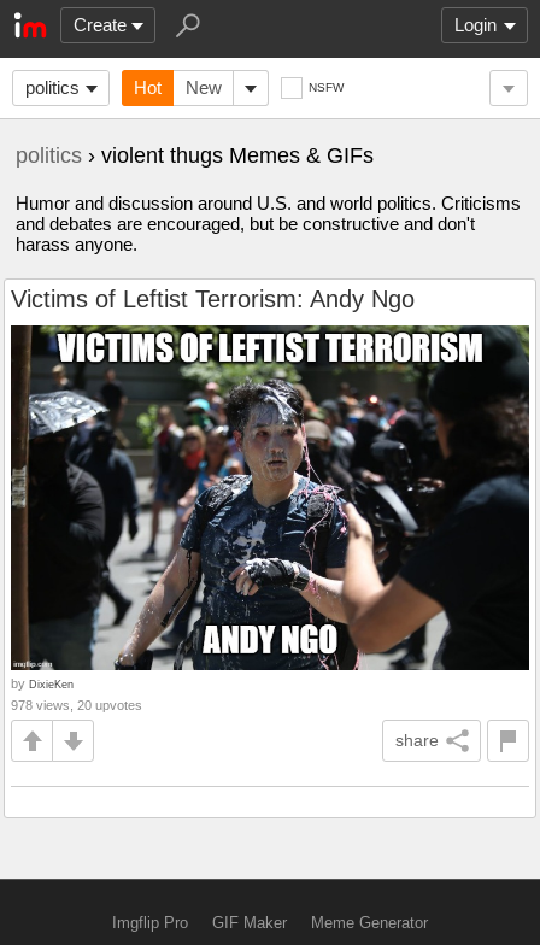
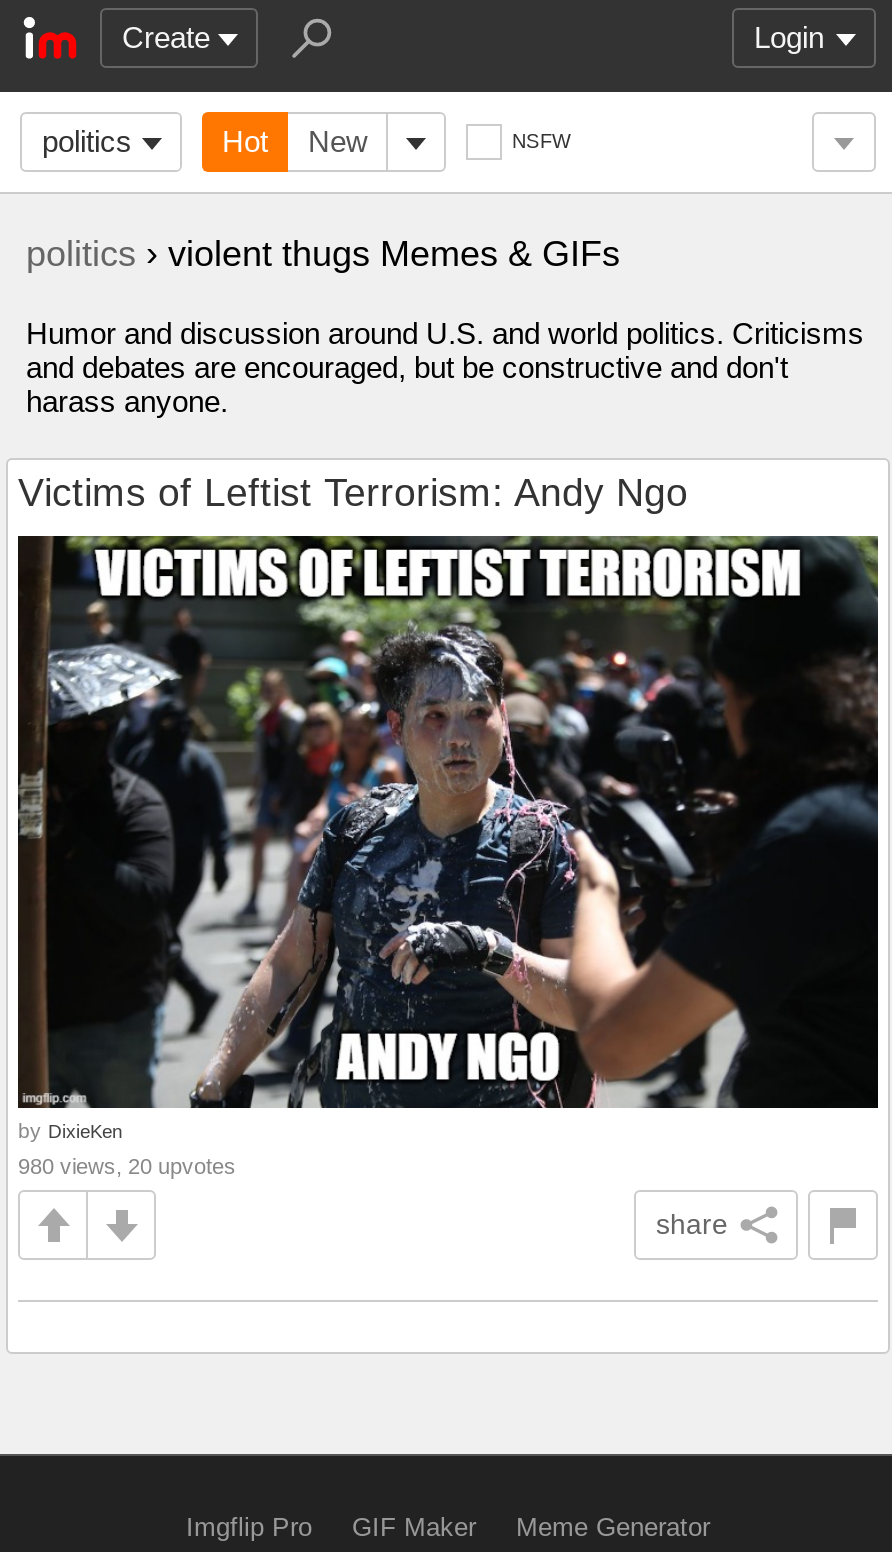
- 978 views, 20 upvotes
+ 980 views, 20 upvotes
